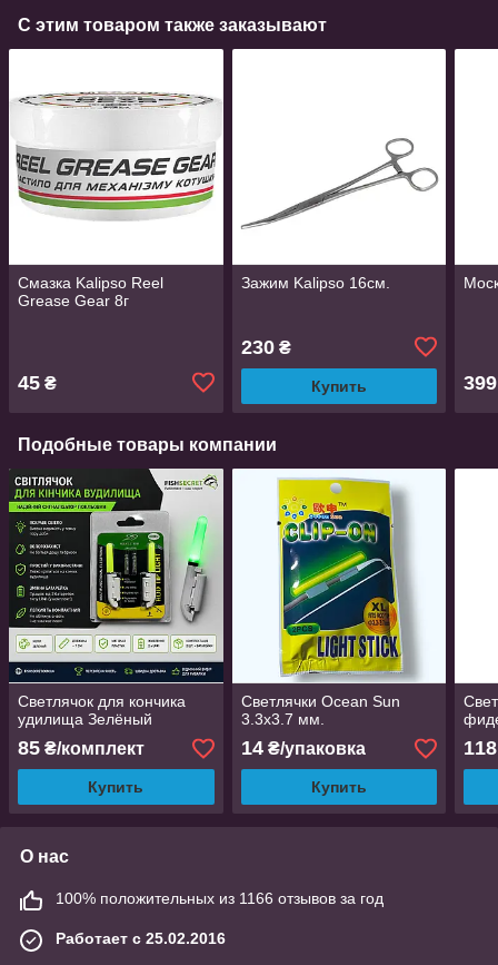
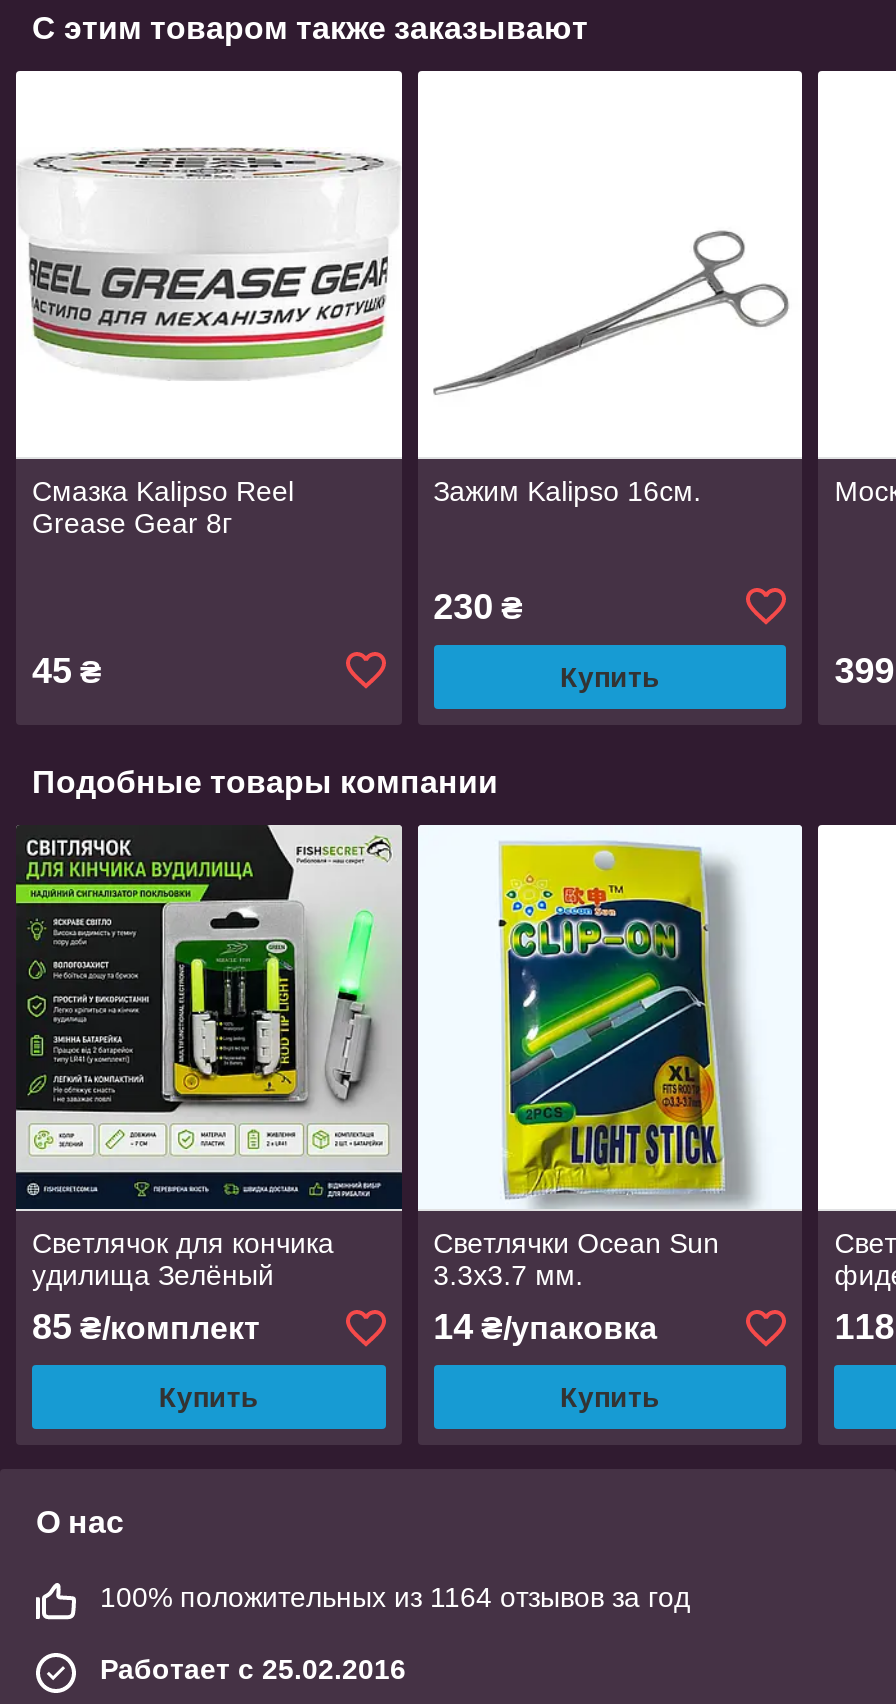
- 100% положительных из 1166 отзывов за год
+ 100% положительных из 1164 отзывов за год
